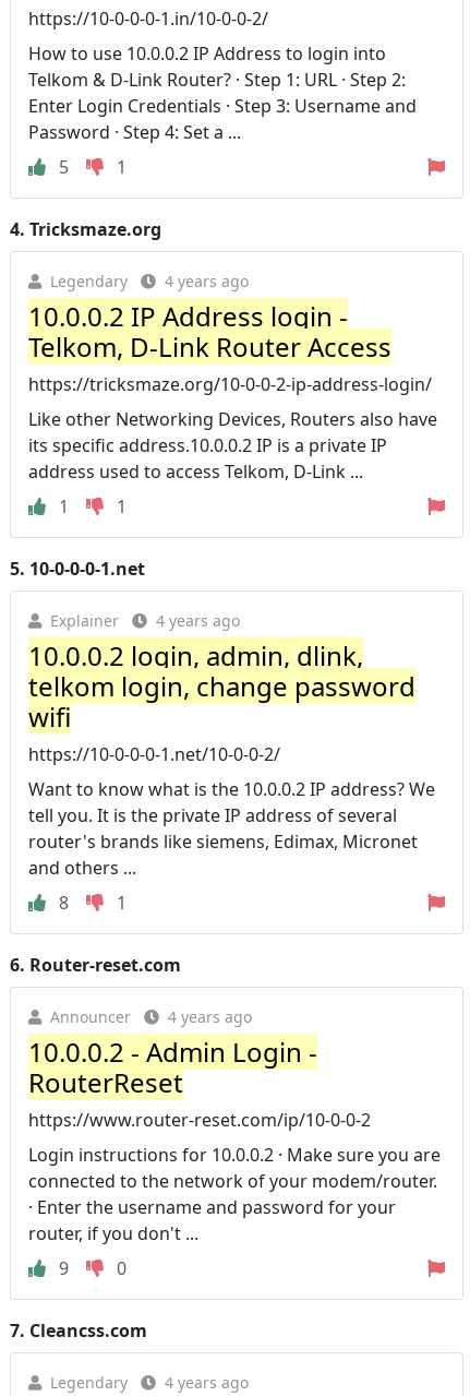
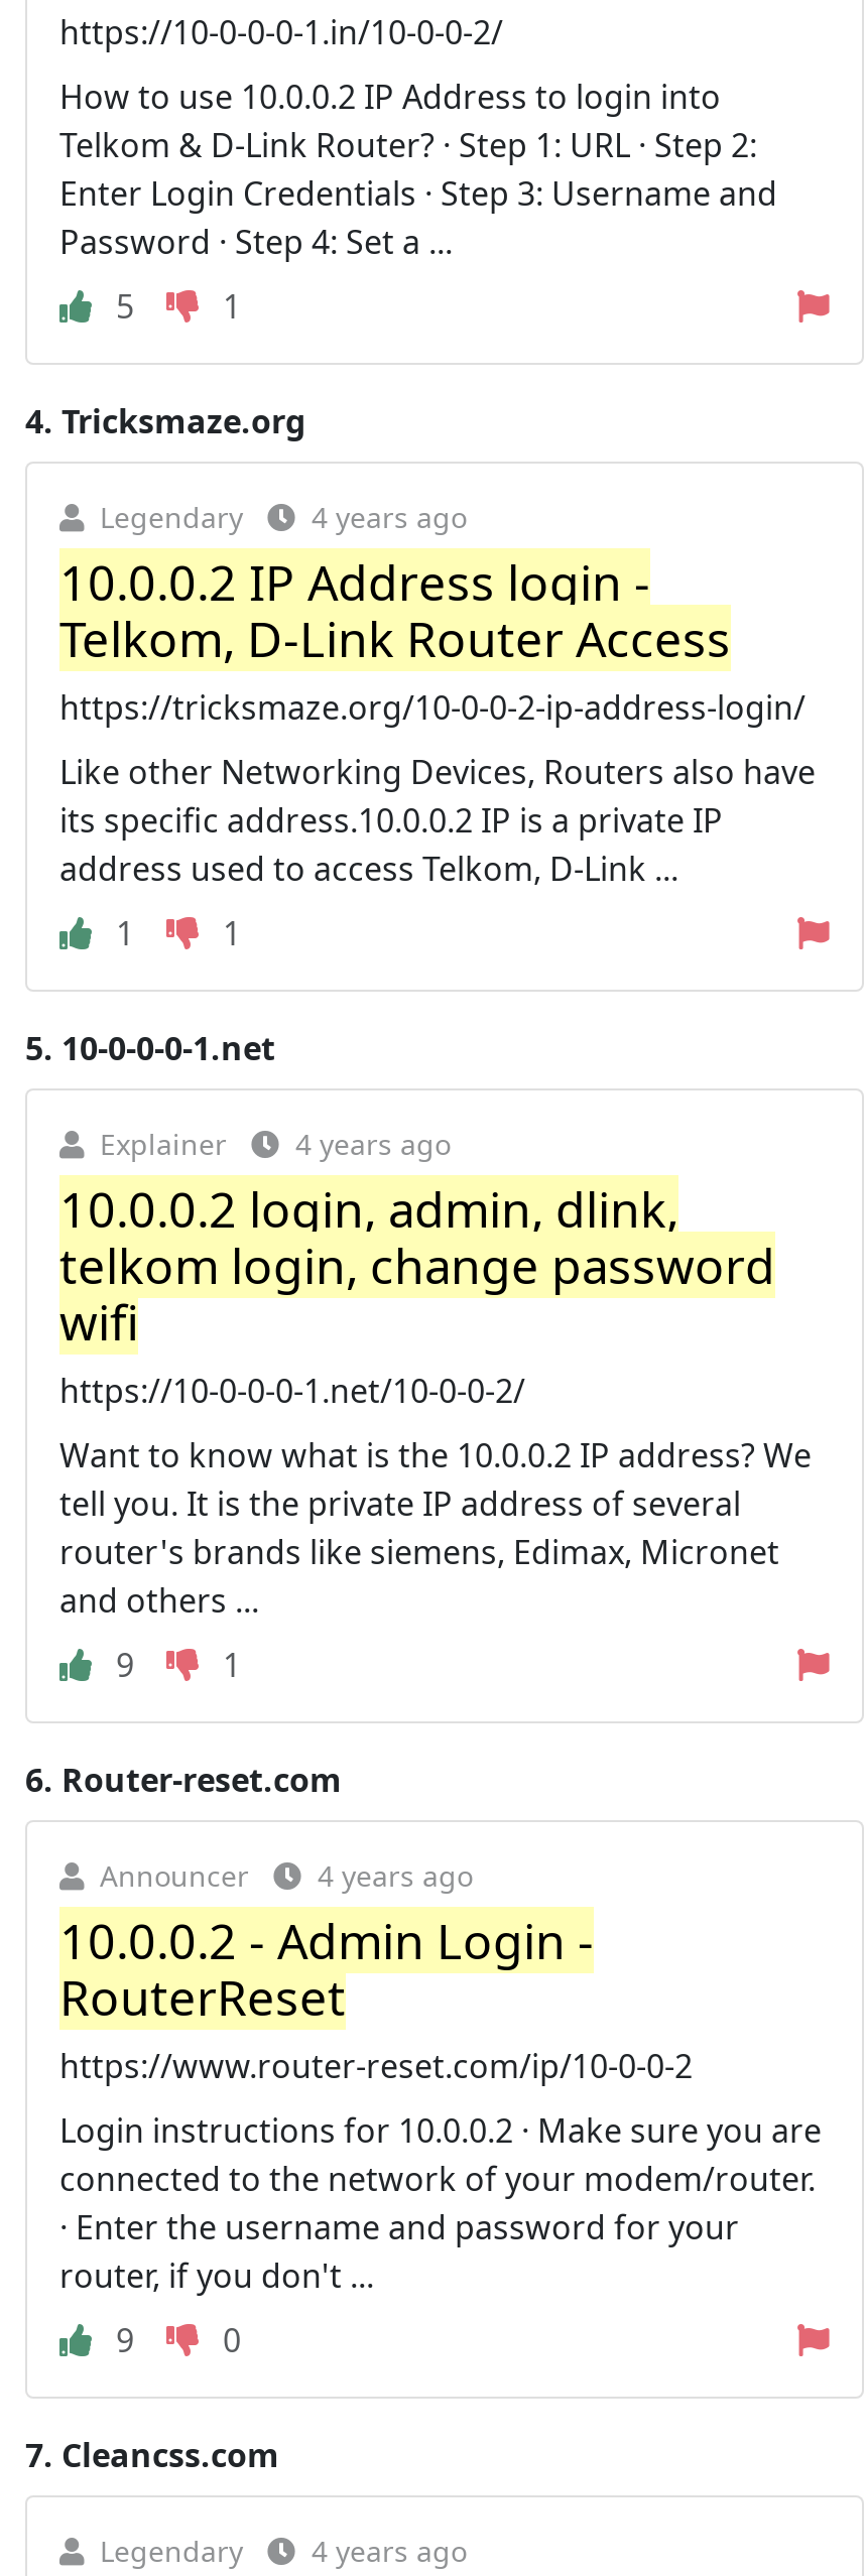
- 8 1
+ 9 1
